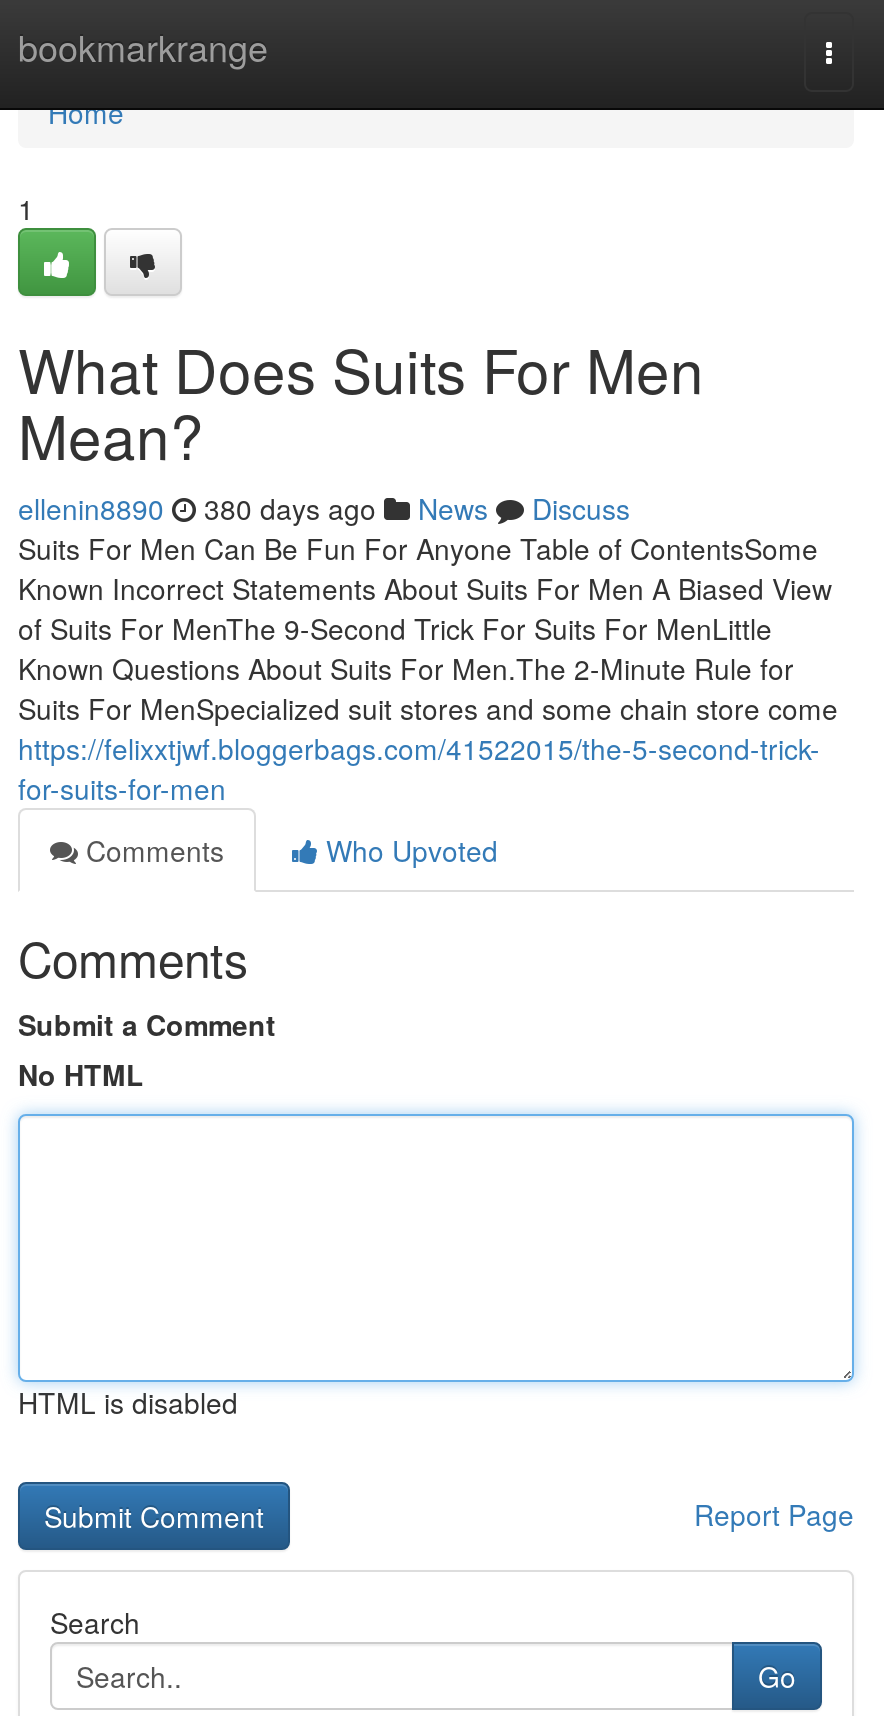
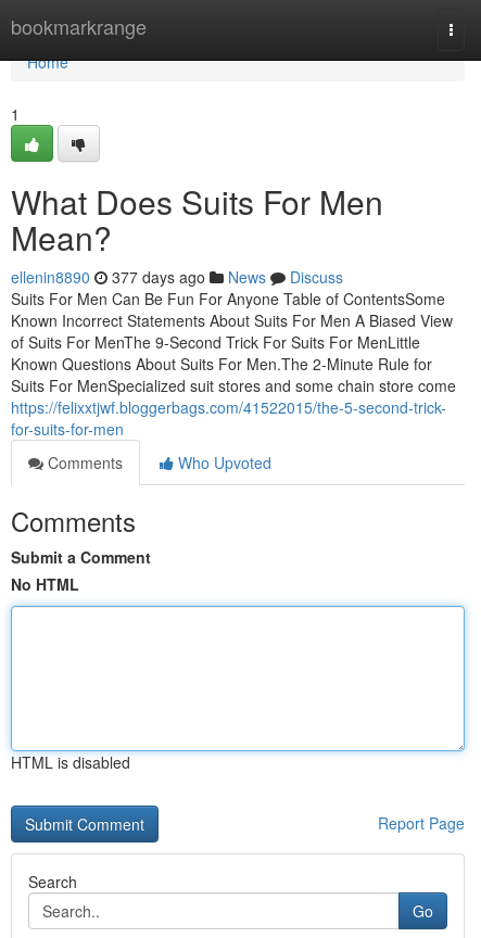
- ellenin8890 380 days ago News Discuss
+ ellenin8890 377 days ago News Discuss
